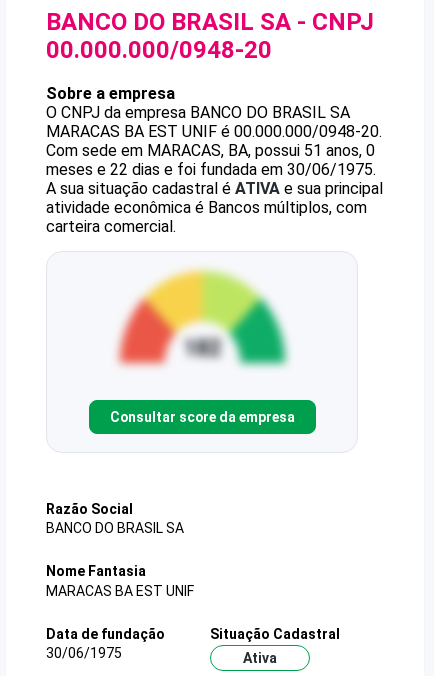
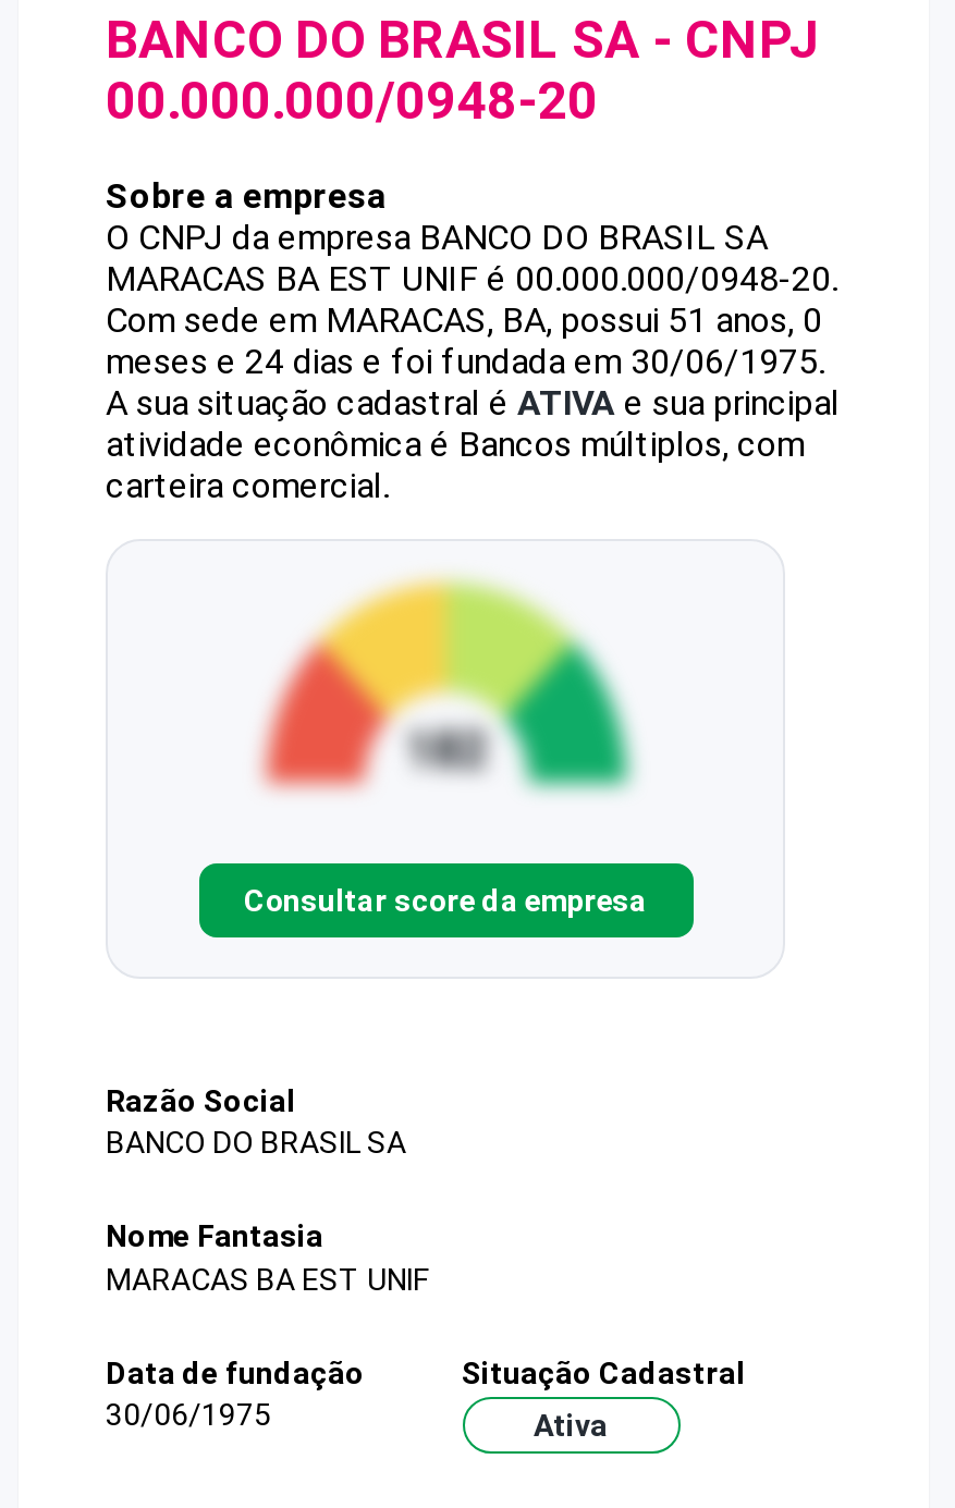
- meses e 22 dias e foi fundada em 30/06/1975.
+ meses e 24 dias e foi fundada em 30/06/1975.
